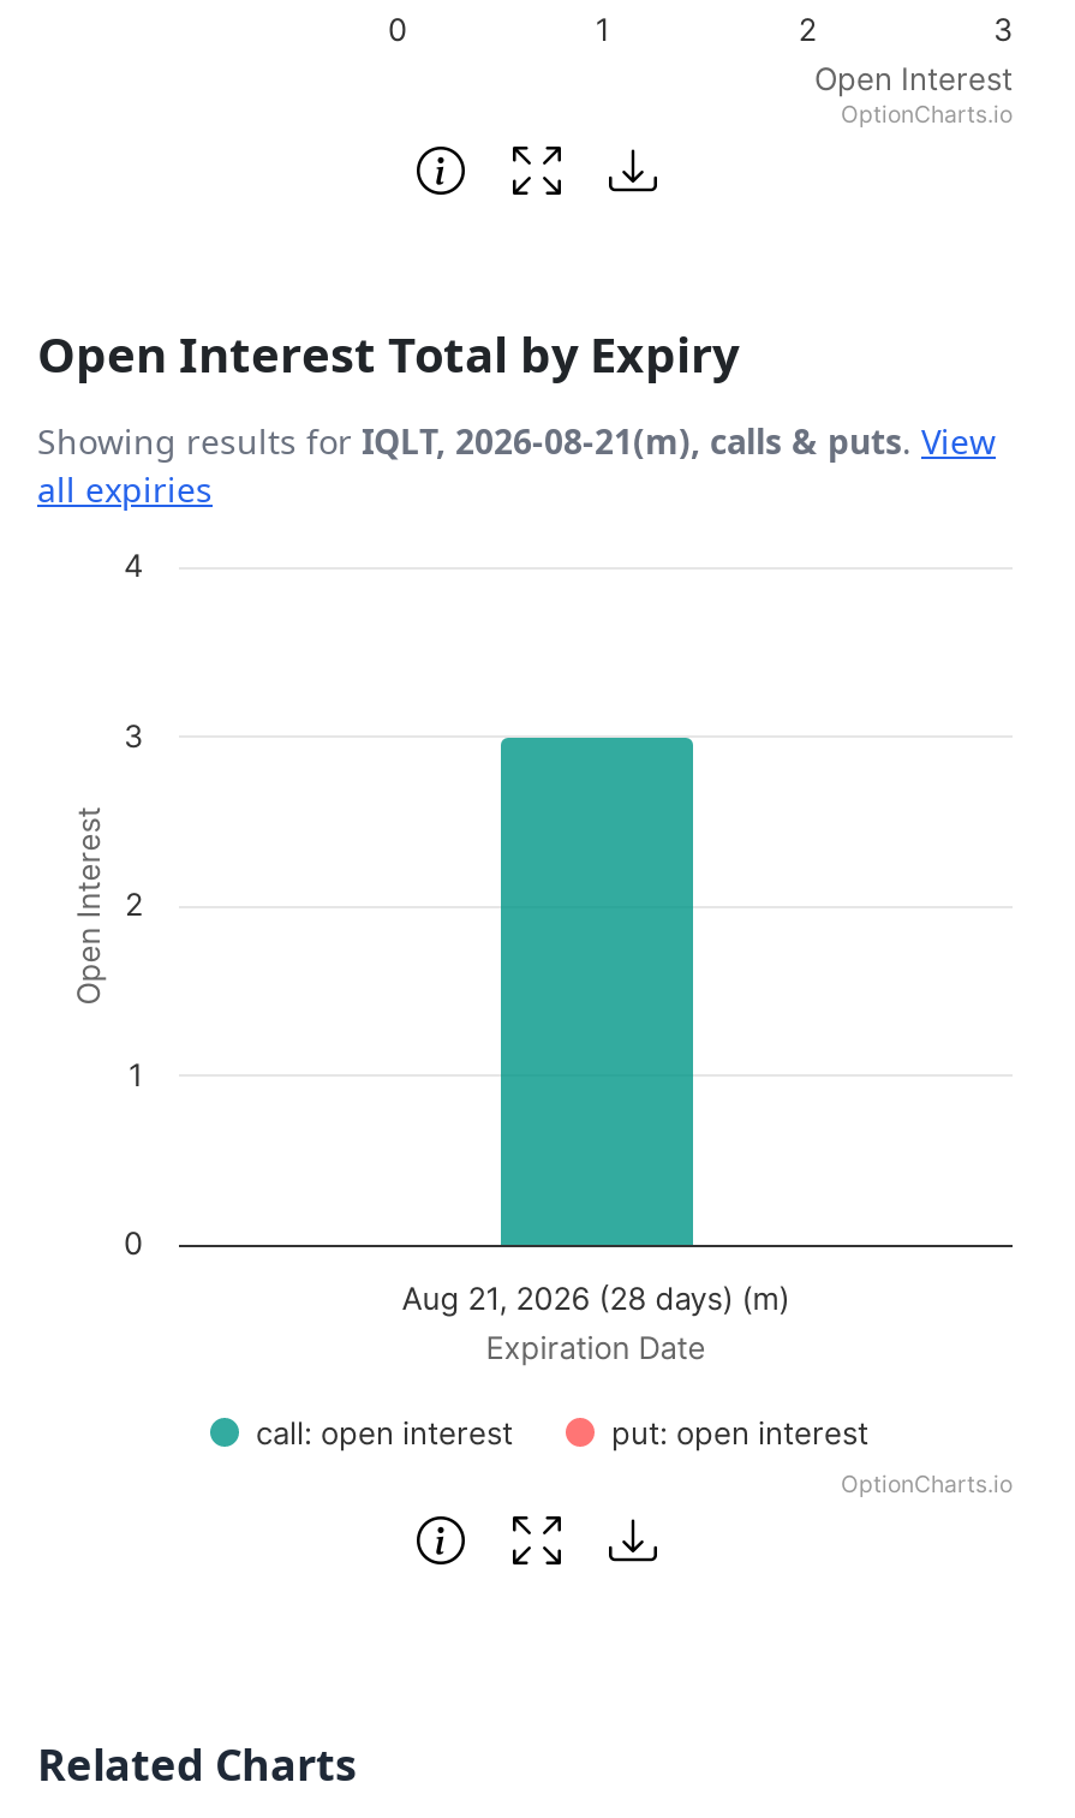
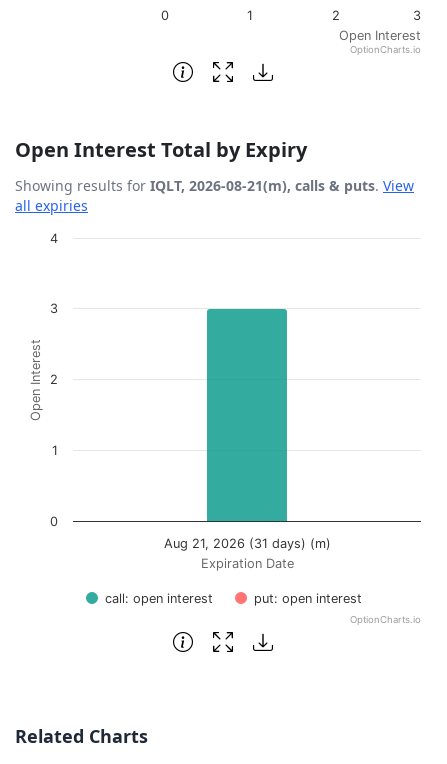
- Aug 21, 2026 (28 days) (m)
+ Aug 21, 2026 (31 days) (m)
